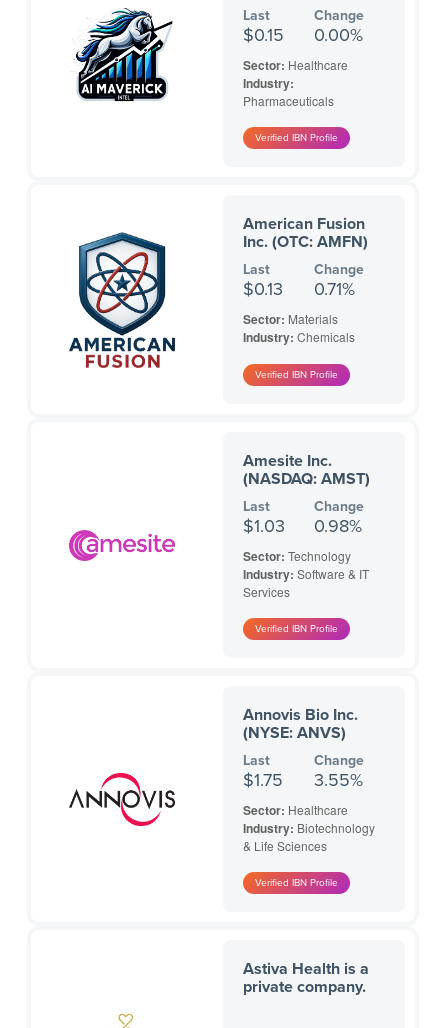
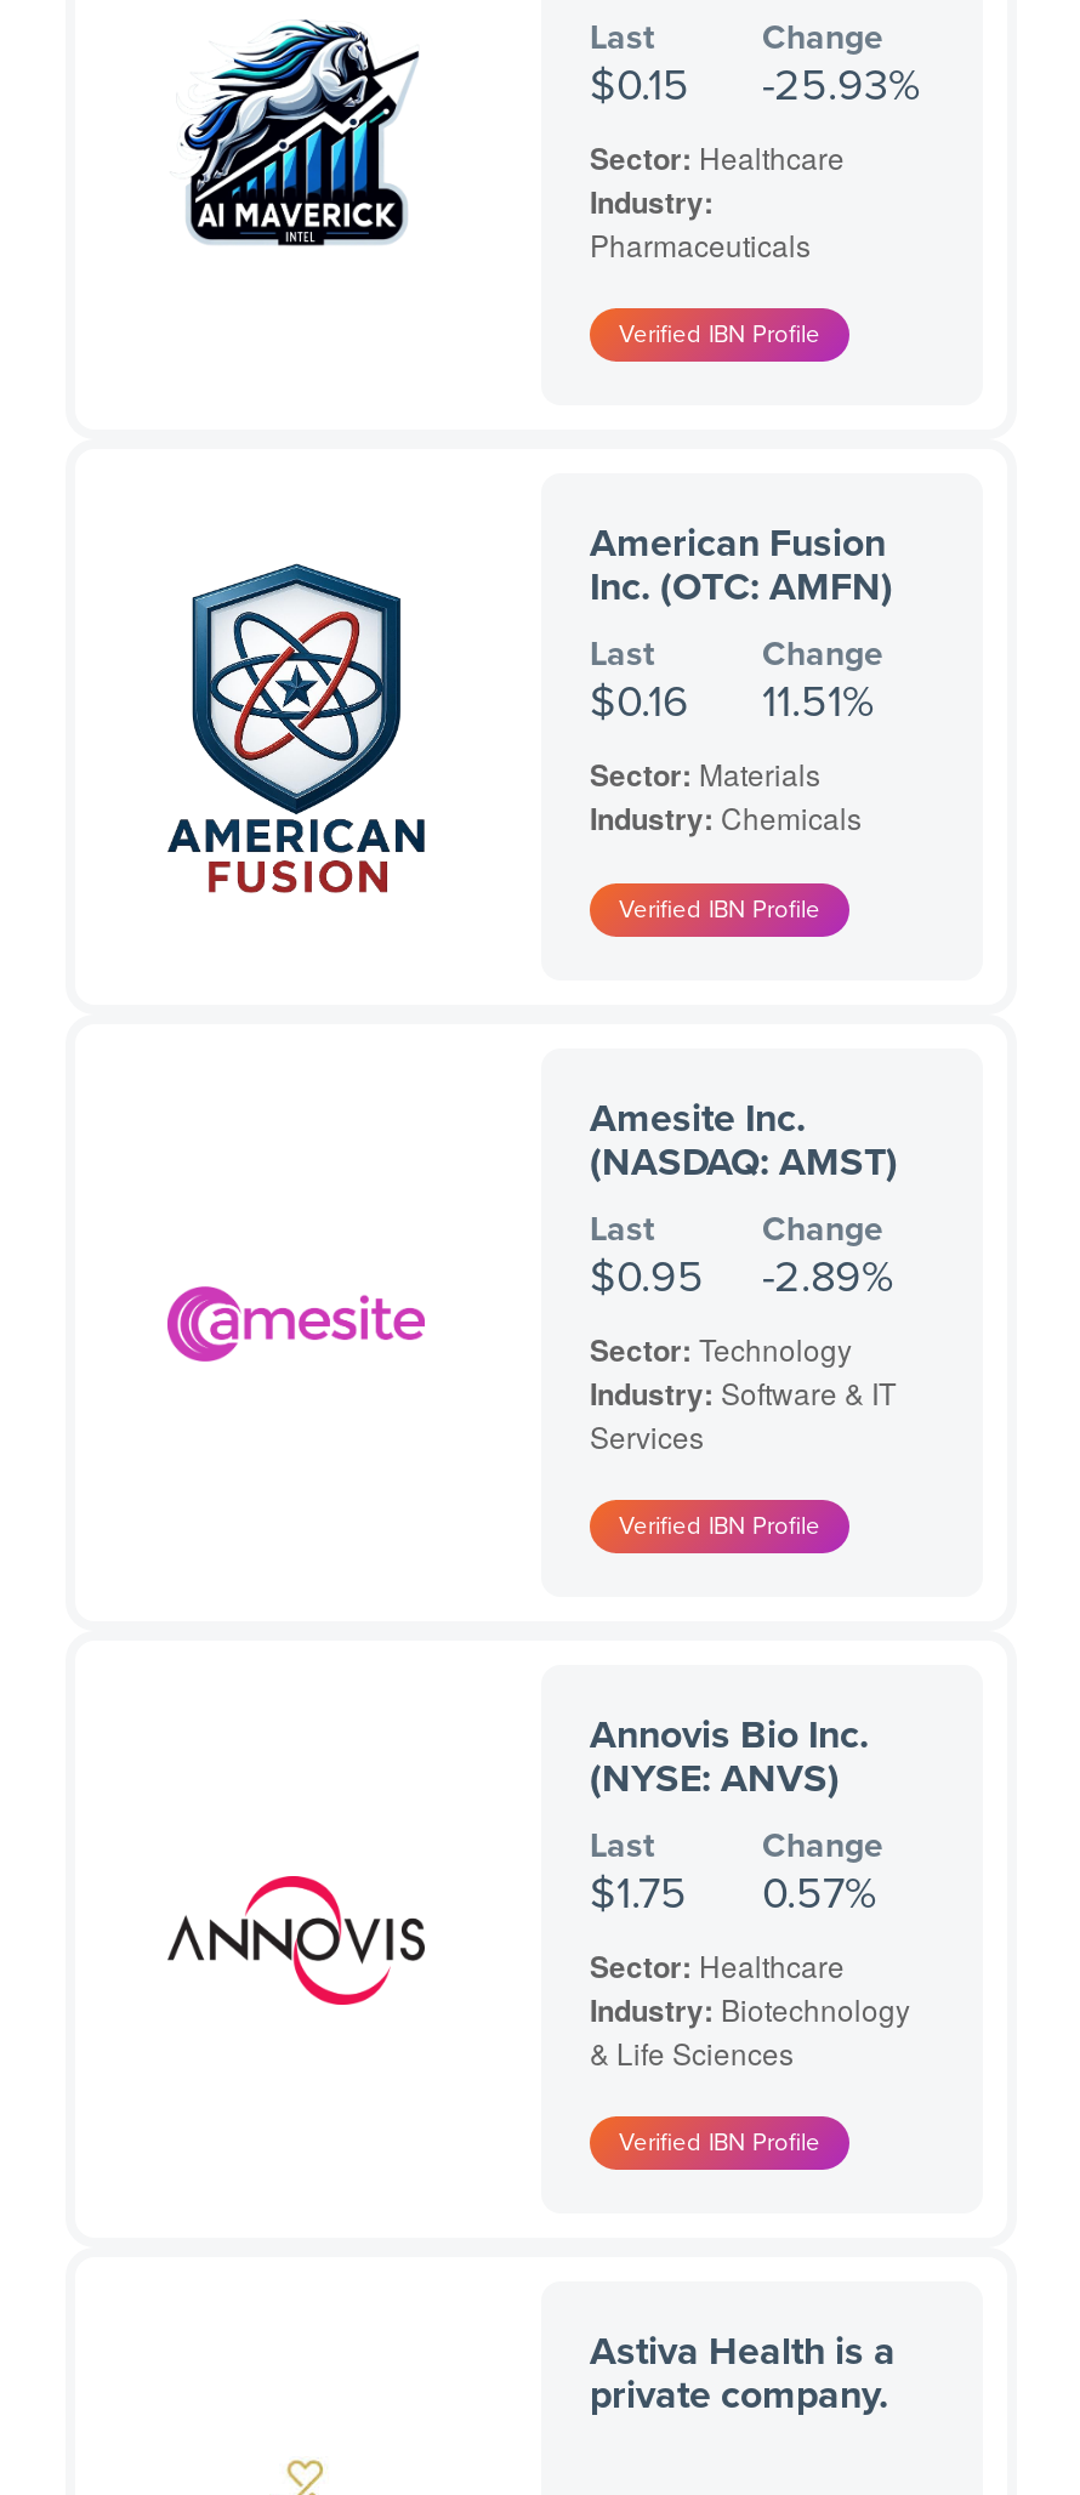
- $0.15 0.00%
+ $0.15 -25.93%

- $0.13
+ $0.16

- 0.71%
+ 11.51%

- $1.03
+ $0.95

- 0.98%
+ -2.89%

- $1.75 3.55%
+ $1.75 0.57%
